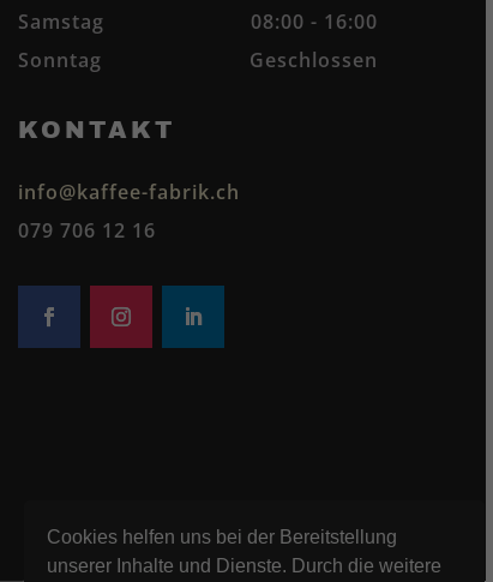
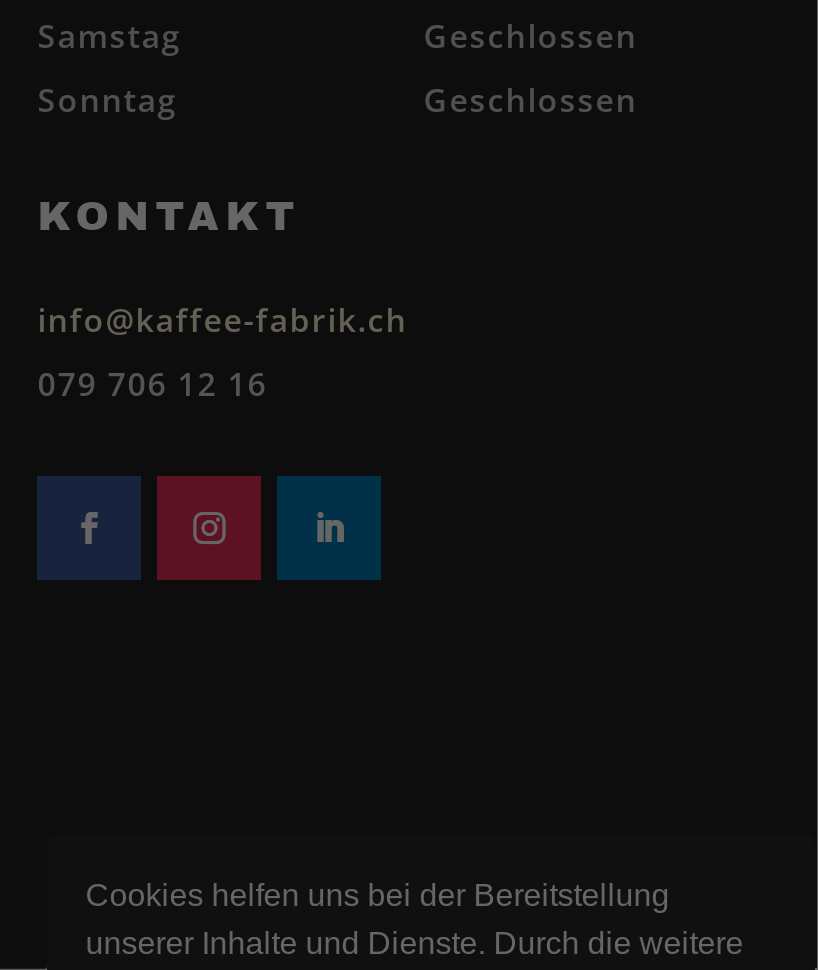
- 08:00 - 16:00
+ Geschlossen
